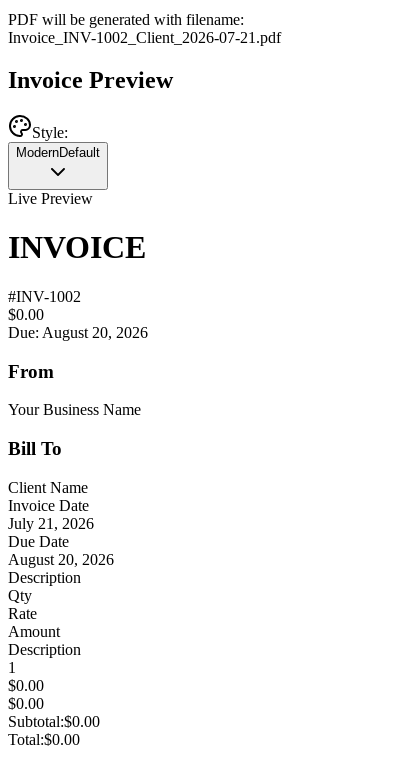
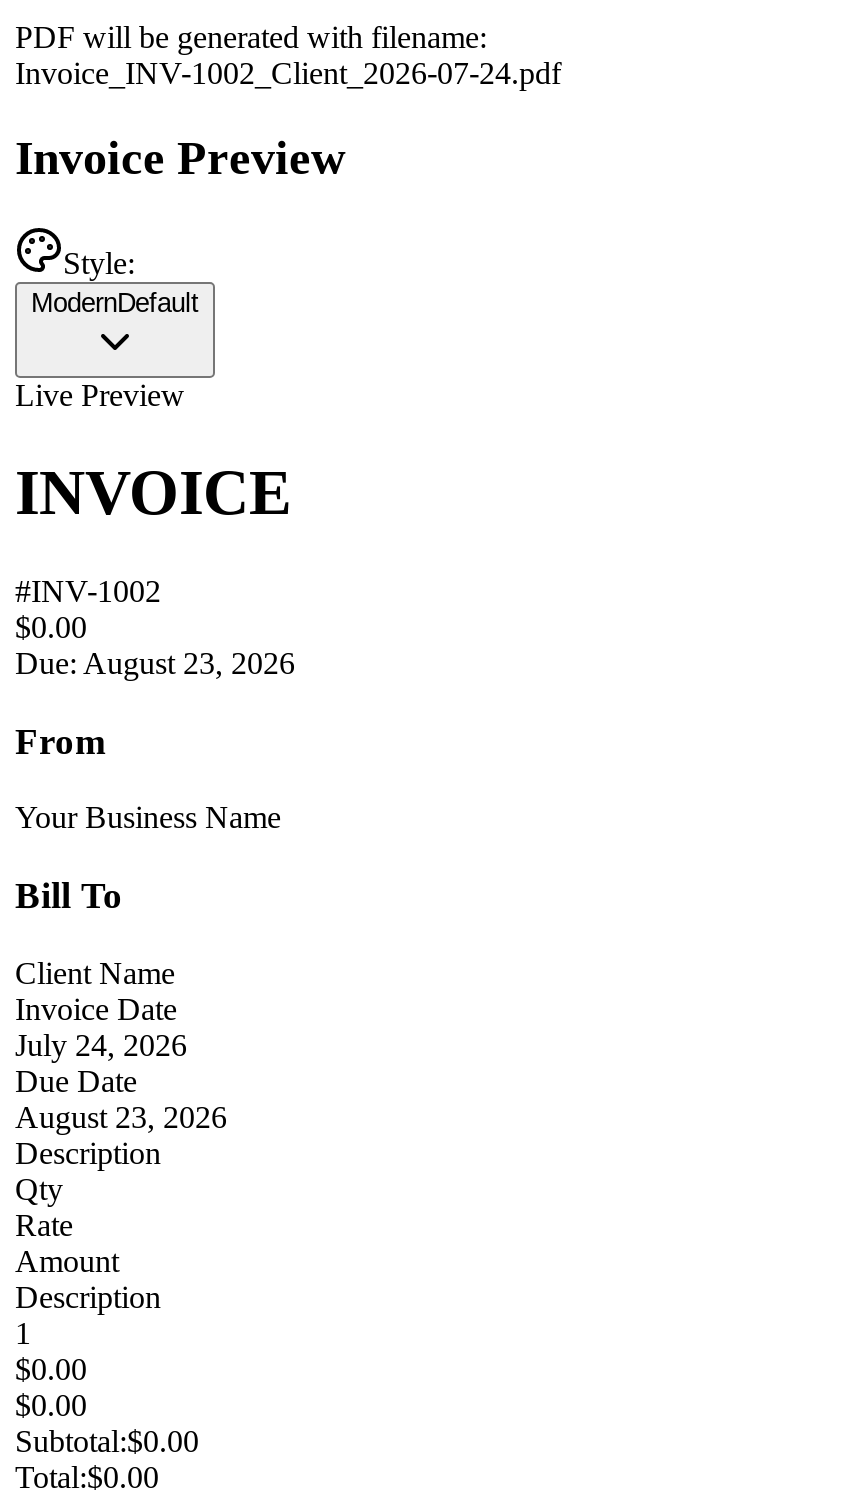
- Invoice _ INV-1002 _ Client _ 2026-07-21.pdf
+ Invoice _ INV-1002 _ Client _ 2026-07-24.pdf

- Due: August 20, 2026
+ Due: August 23, 2026

- July 21, 2026
+ July 24, 2026

- August 20, 2026
+ August 23, 2026
